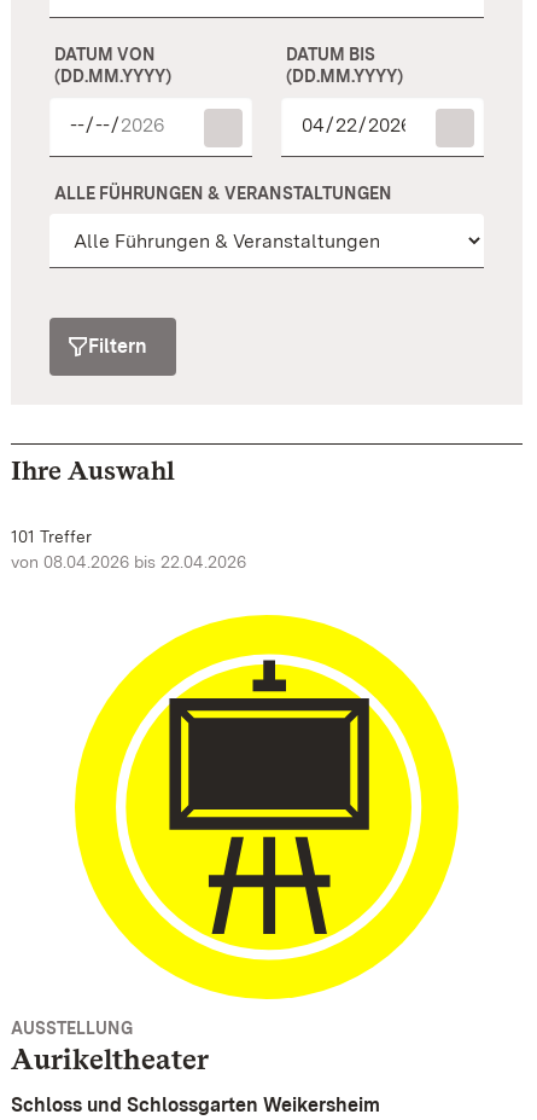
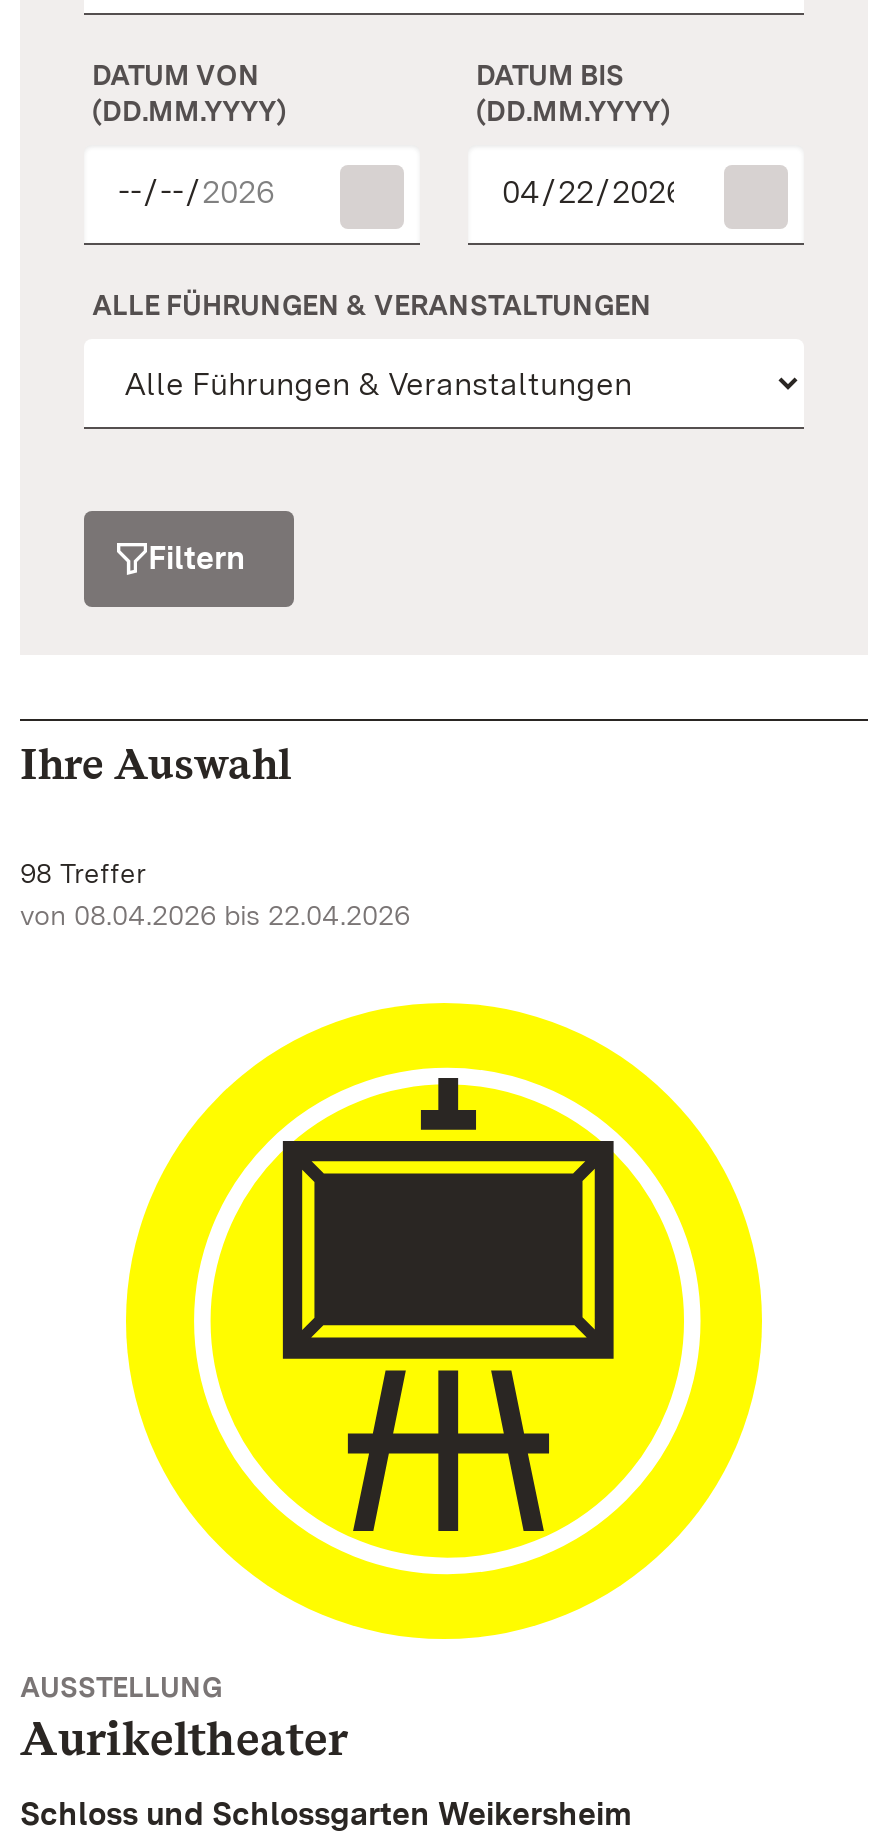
- 101 Treffer
+ 98 Treffer
